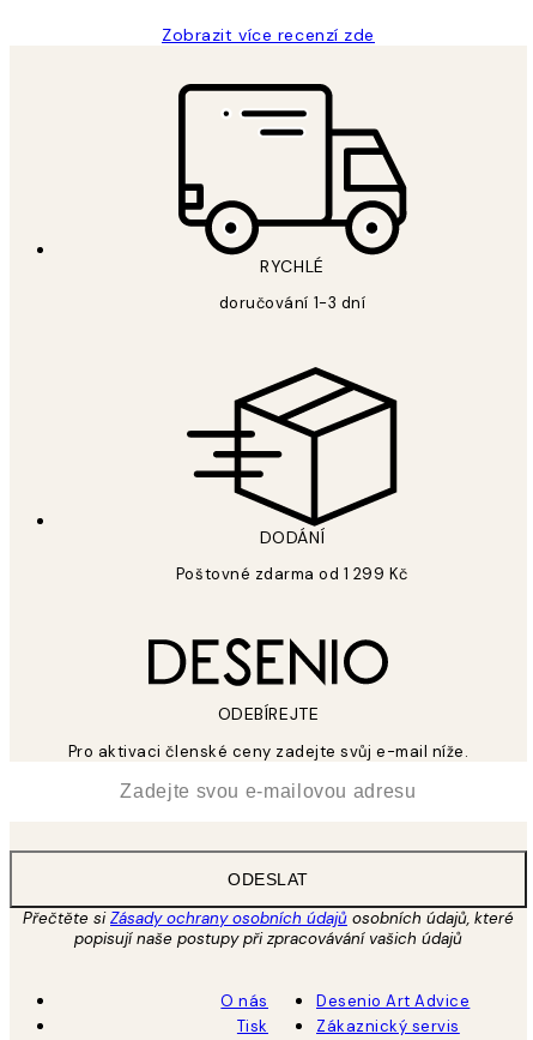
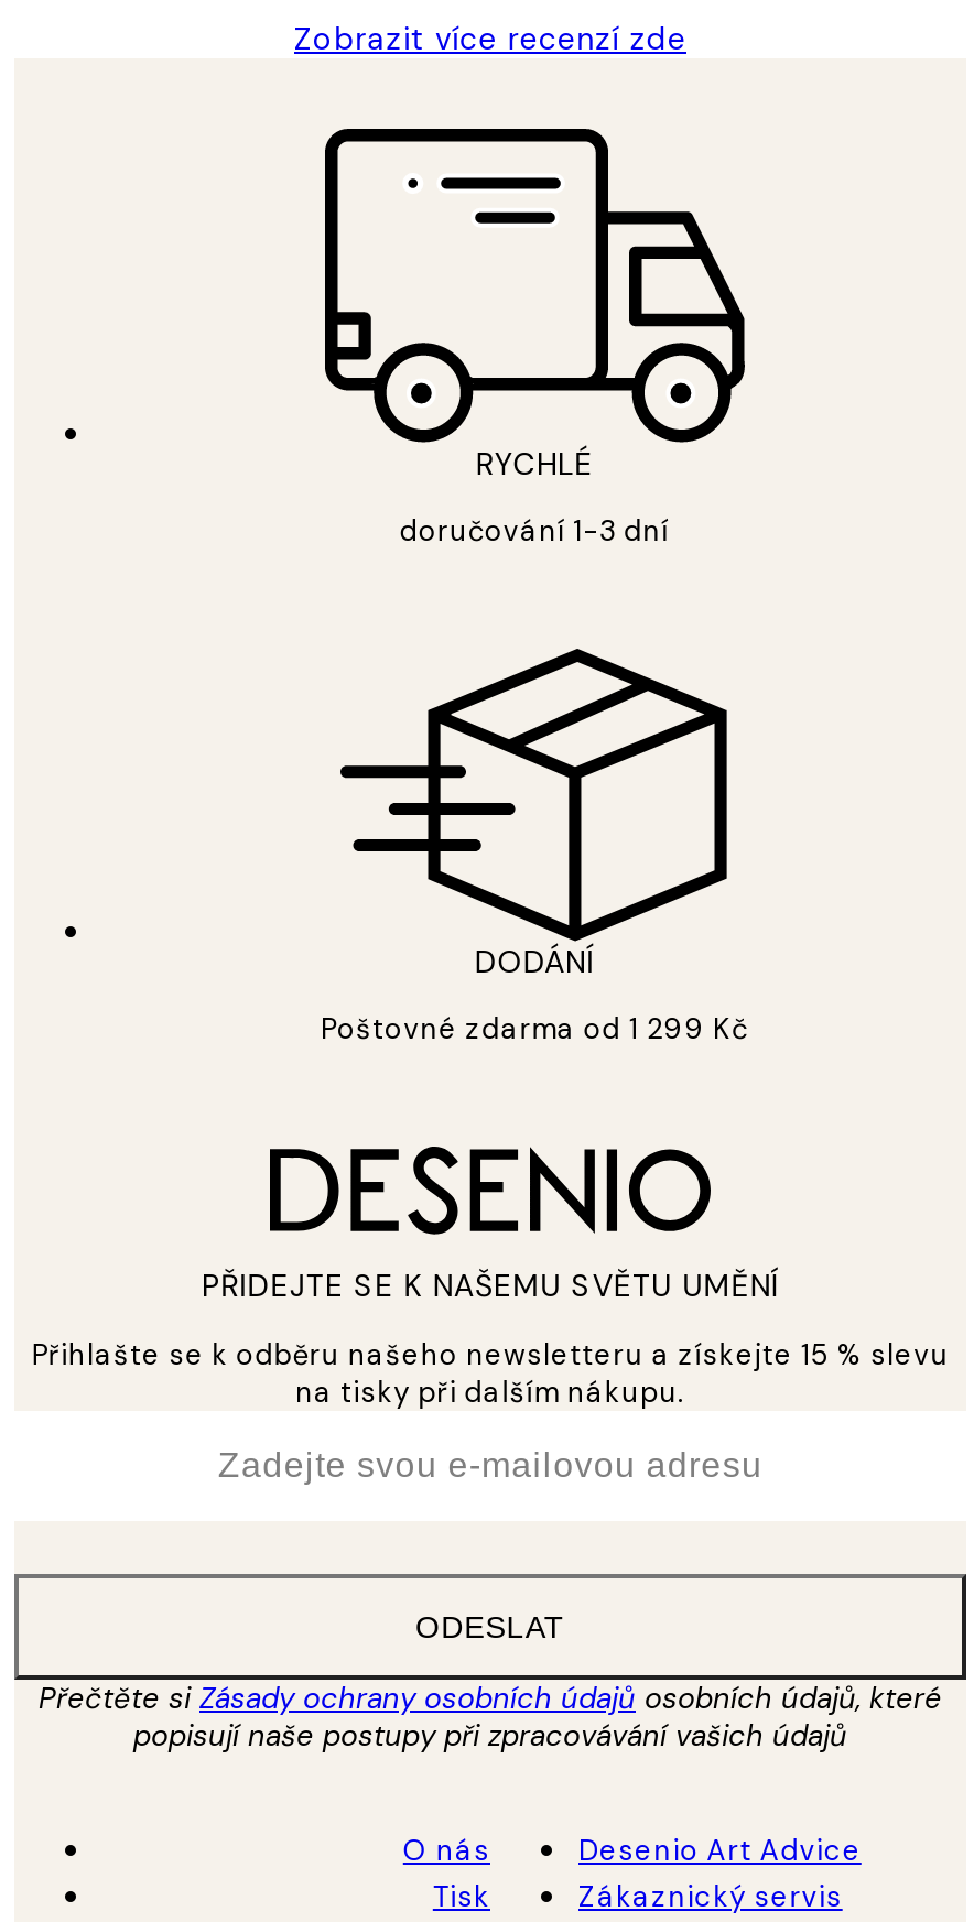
- ODEBÍREJTE
+ PŘIDEJTE SE K NAŠEMU SVĚTU UMĚNÍ

- Pro aktivaci členské ceny zadejte svůj e-mail níže.
+ Přihlašte se k odběru našeho newsletteru a získejte 15 % slevu
+ na tisky při dalším nákupu.
